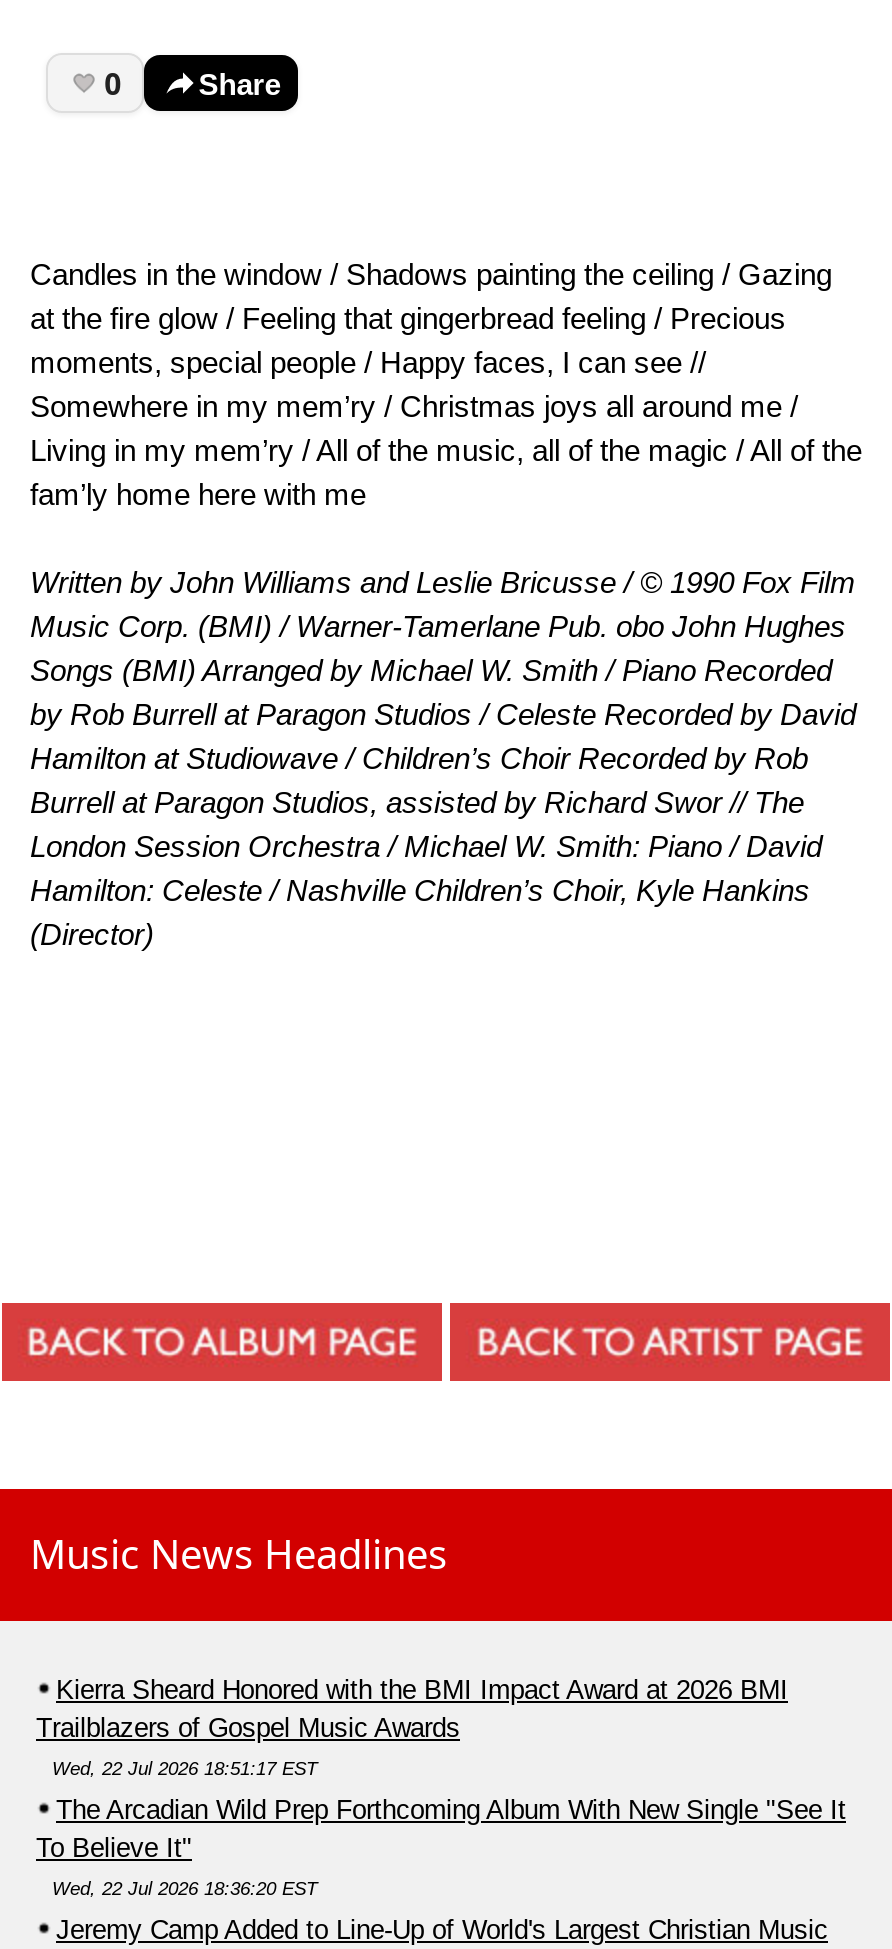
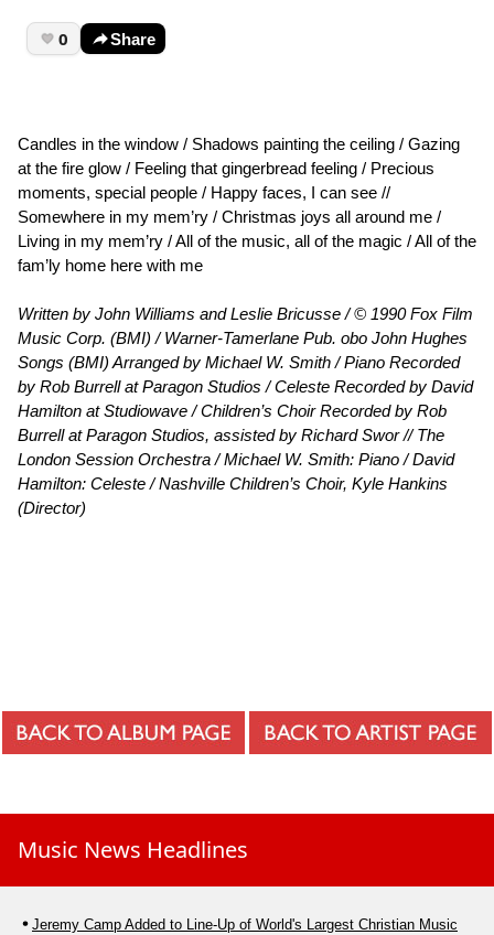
- Kierra Sheard Honored with the BMI Impact Award at 2026 BMI
- Trailblazers of Gospel Music Awards
- Wed, 22 Jul 2026 18:51:17 EST
- The Arcadian Wild Prep Forthcoming Album With New Single "See It
- To Believe It"
- Wed, 22 Jul 2026 18:36:20 EST
